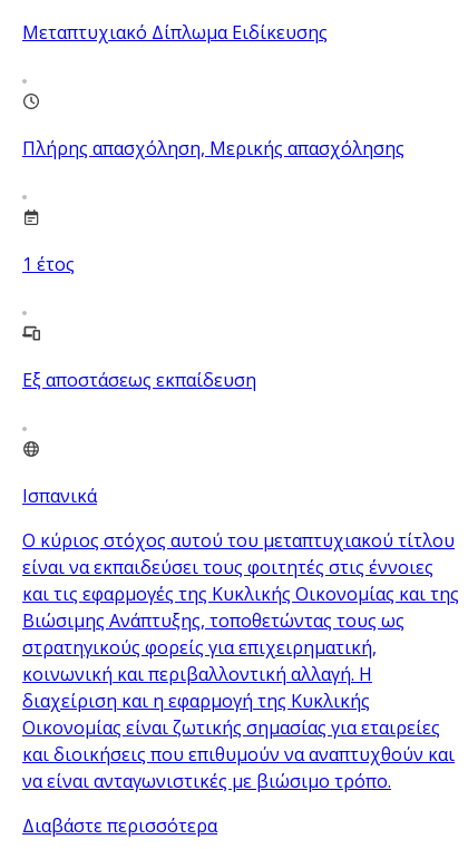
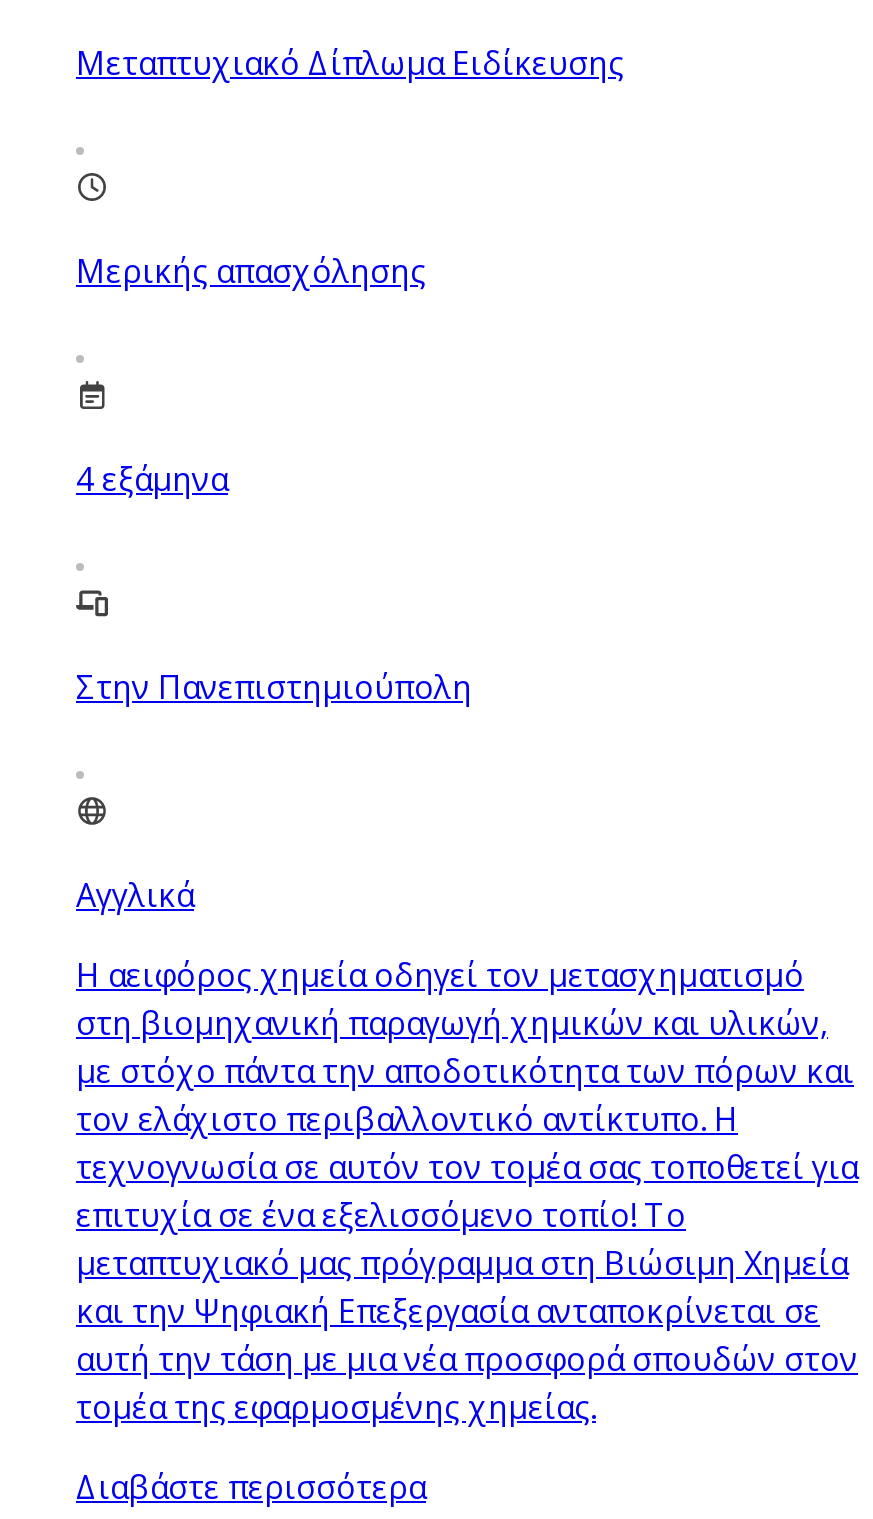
- Πλήρης απασχόληση, Μερικής απασχόλησης
+ Μερικής απασχόλησης

- 1 έτος
+ 4 εξάμηνα

- Εξ αποστάσεως εκπαίδευση
+ Στην Πανεπιστημιούπολη

- Ισπανικά
+ Αγγλικά

- Ο κύριος στόχος αυτού του μεταπτυχιακού τίτλου
- είναι να εκπαιδεύσει τους φοιτητές στις έννοιες
- και τις εφαρμογές της Κυκλικής Οικονομίας και της
- Βιώσιμης Ανάπτυξης, τοποθετώντας τους ως
- στρατηγικούς φορείς για επιχειρηματική,
- κοινωνική και περιβαλλοντική αλλαγή. Η
- διαχείριση και η εφαρμογή της Κυκλικής
- Οικονομίας είναι ζωτικής σημασίας για εταιρείες
- και διοικήσεις που επιθυμούν να αναπτυχθούν και
- να είναι ανταγωνιστικές με βιώσιμο τρόπο.
+ Η αειφόρος χημεία οδηγεί τον μετασχηματισμό
+ στη βιομηχανική παραγωγή χημικών και υλικών,
+ με στόχο πάντα την αποδοτικότητα των πόρων και
+ τον ελάχιστο περιβαλλοντικό αντίκτυπο. Η
+ τεχνογνωσία σε αυτόν τον τομέα σας τοποθετεί για
+ επιτυχία σε ένα εξελισσόμενο τοπίο! Το
+ μεταπτυχιακό μας πρόγραμμα στη Βιώσιμη Χημεία
+ και την Ψηφιακή Επεξεργασία ανταποκρίνεται σε
+ αυτή την τάση με μια νέα προσφορά σπουδών στον
+ τομέα της εφαρμοσμένης χημείας.
